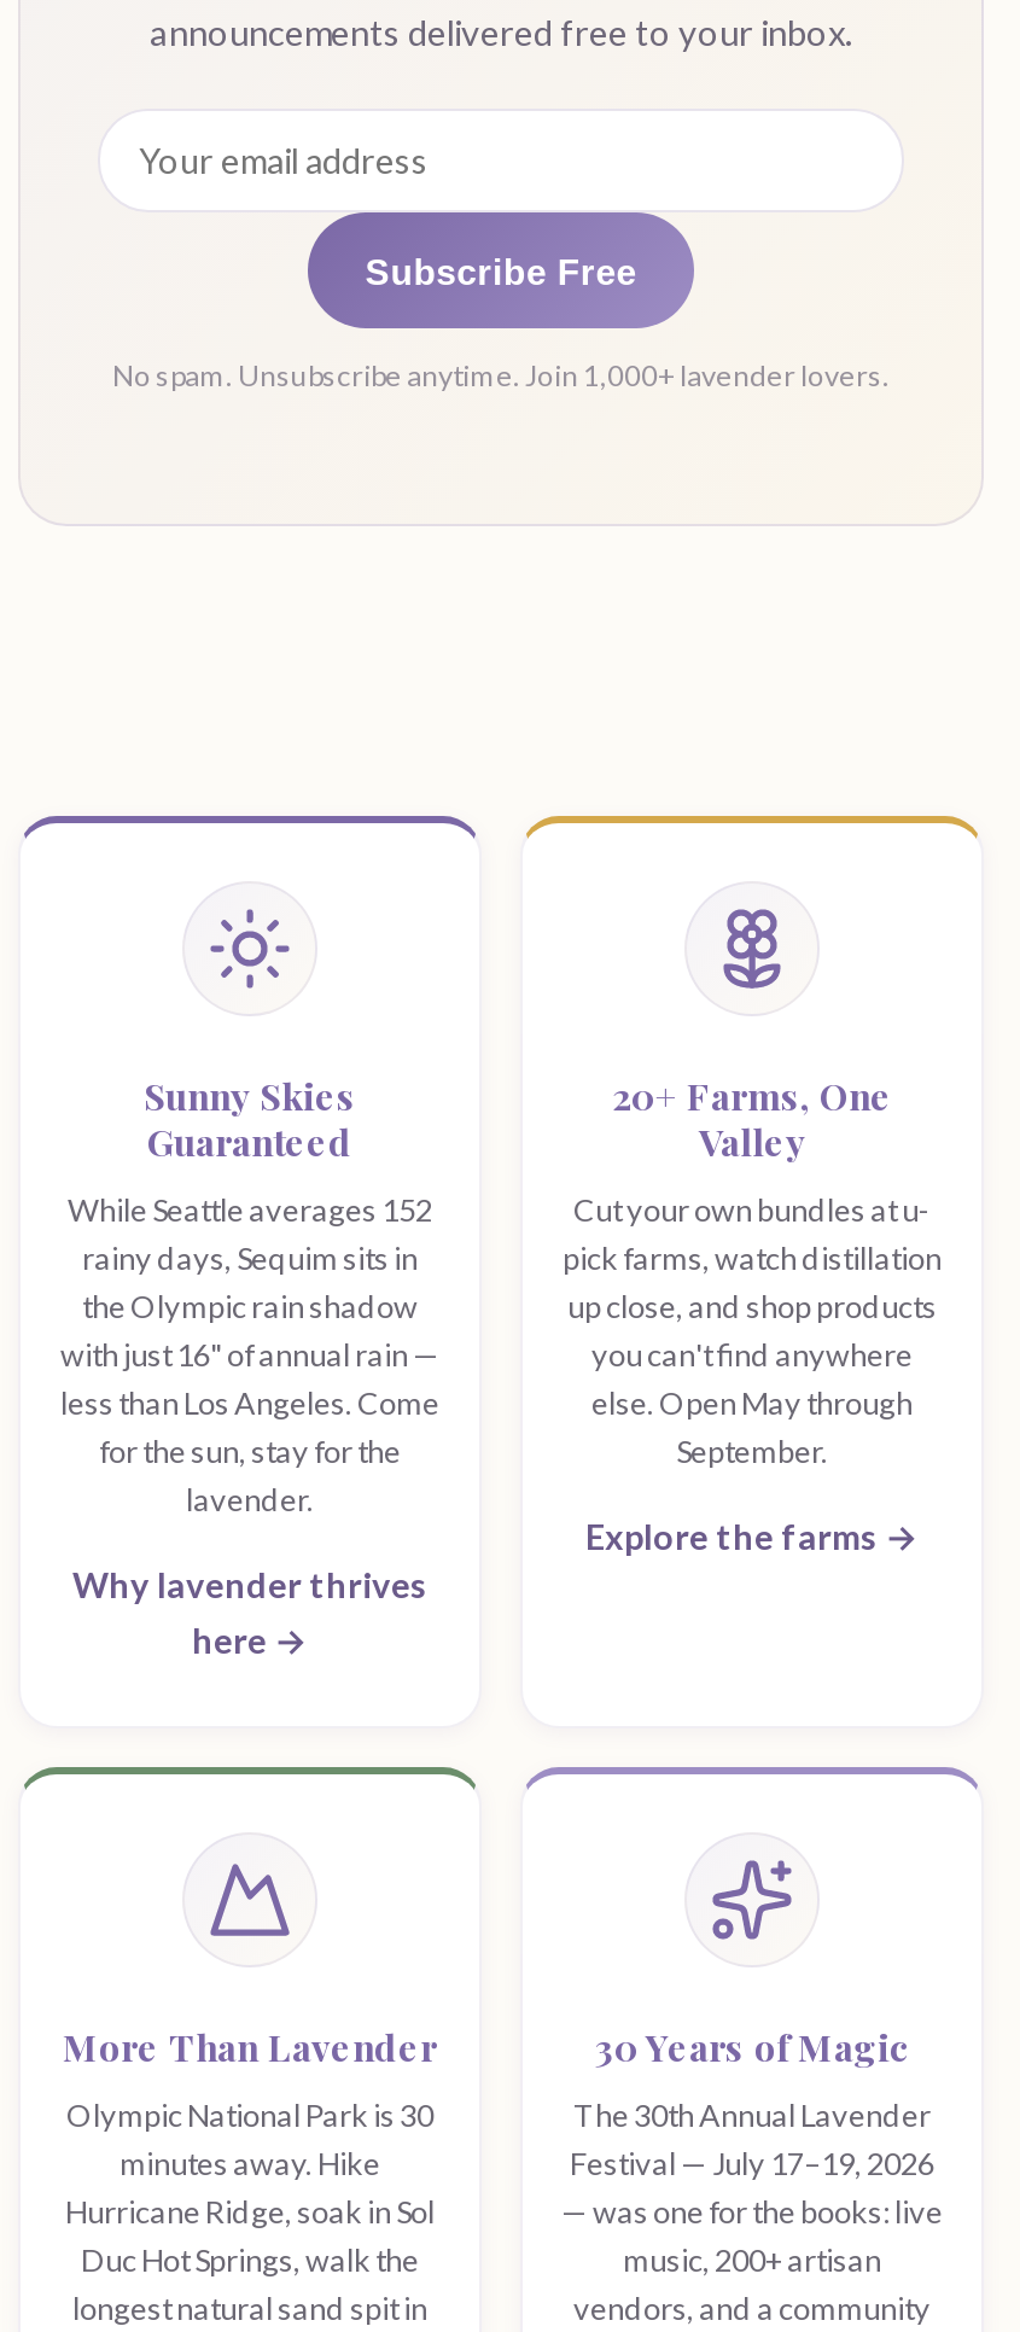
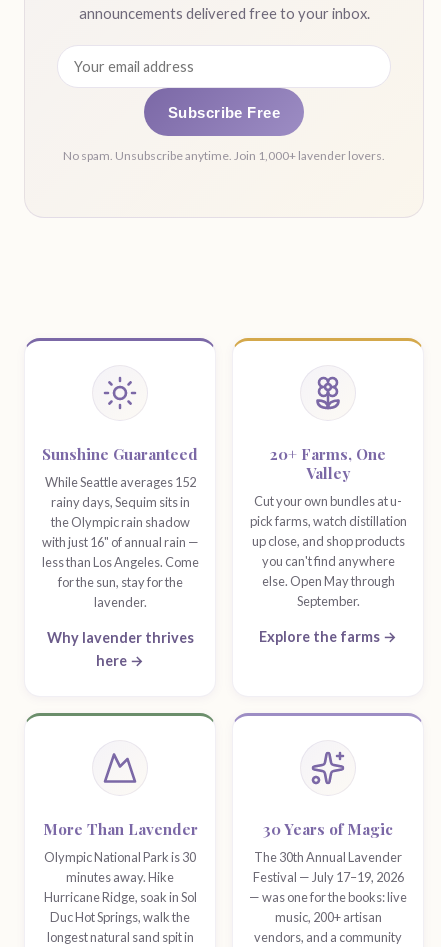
- Sunny Skies
- Guaranteed
+ Sunshine Guaranteed
